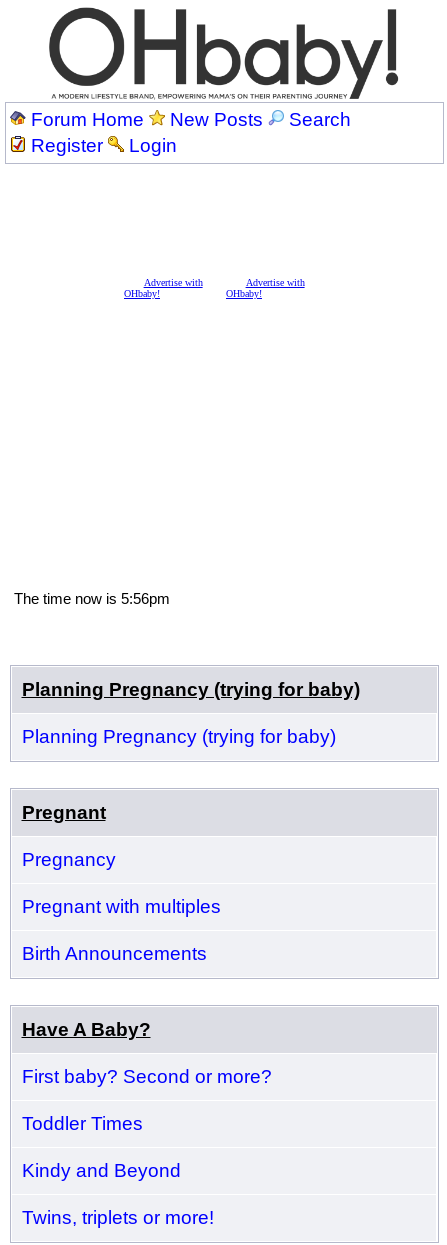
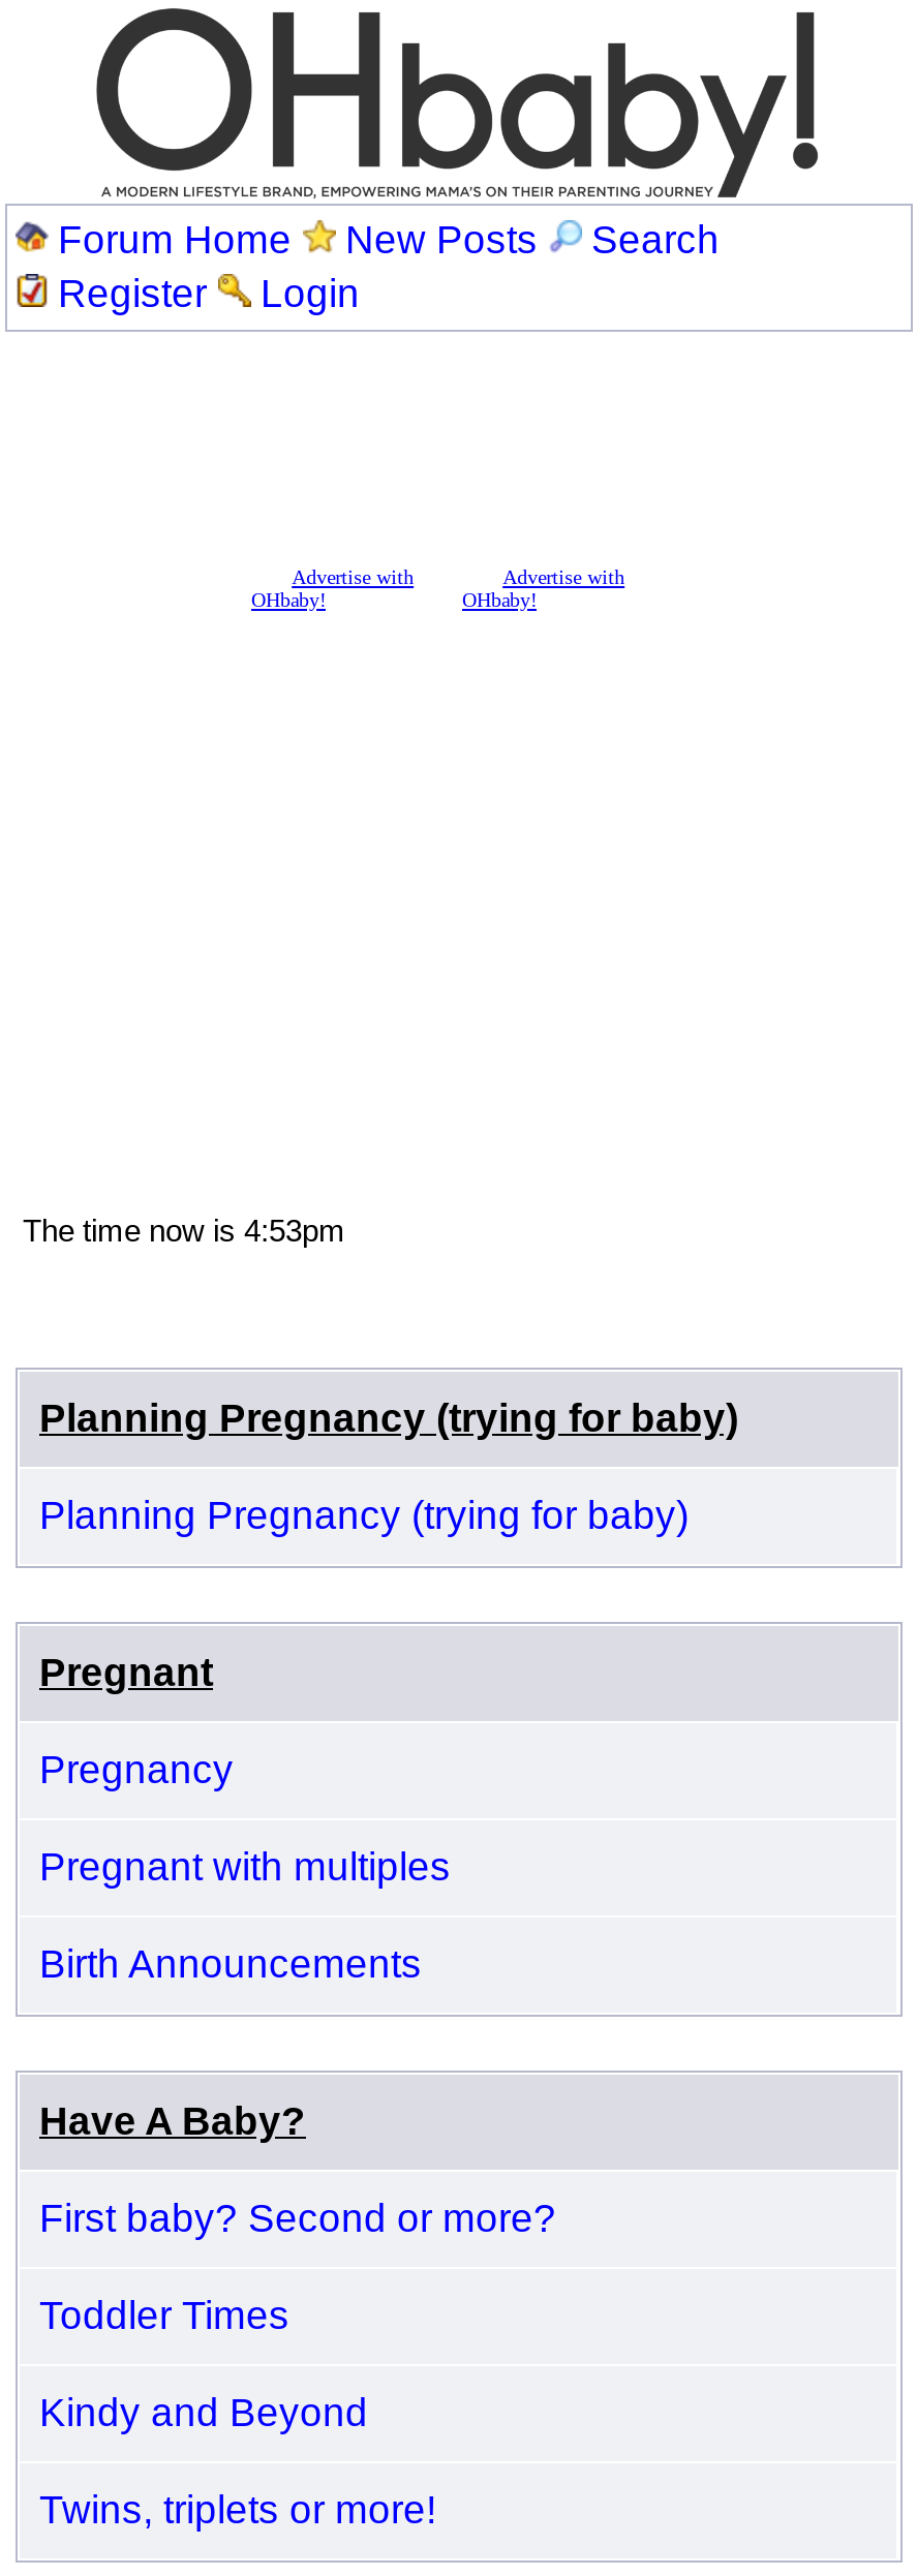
- The time now is 5:56pm
+ The time now is 4:53pm
